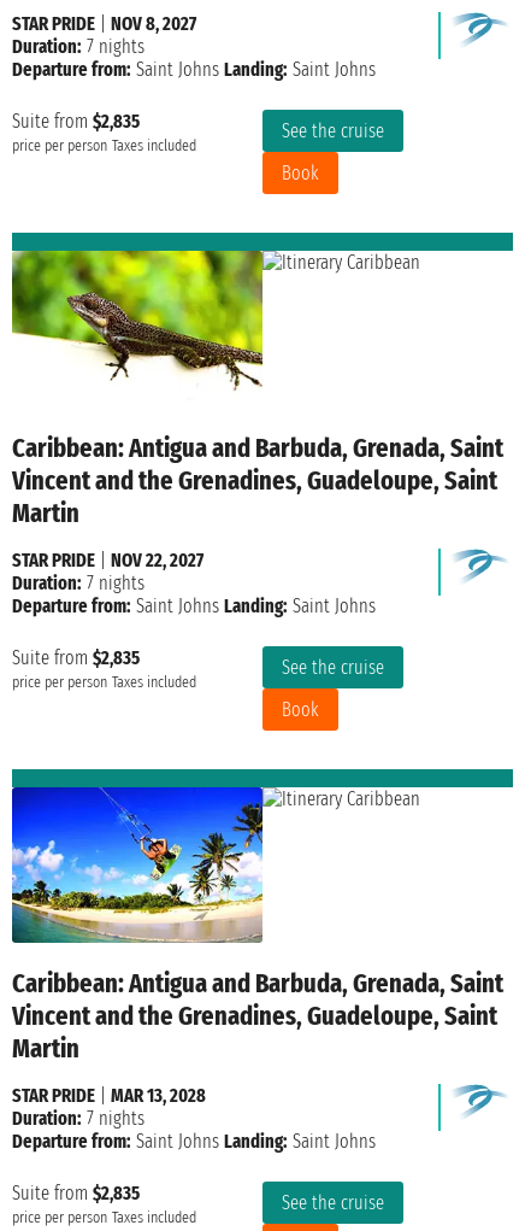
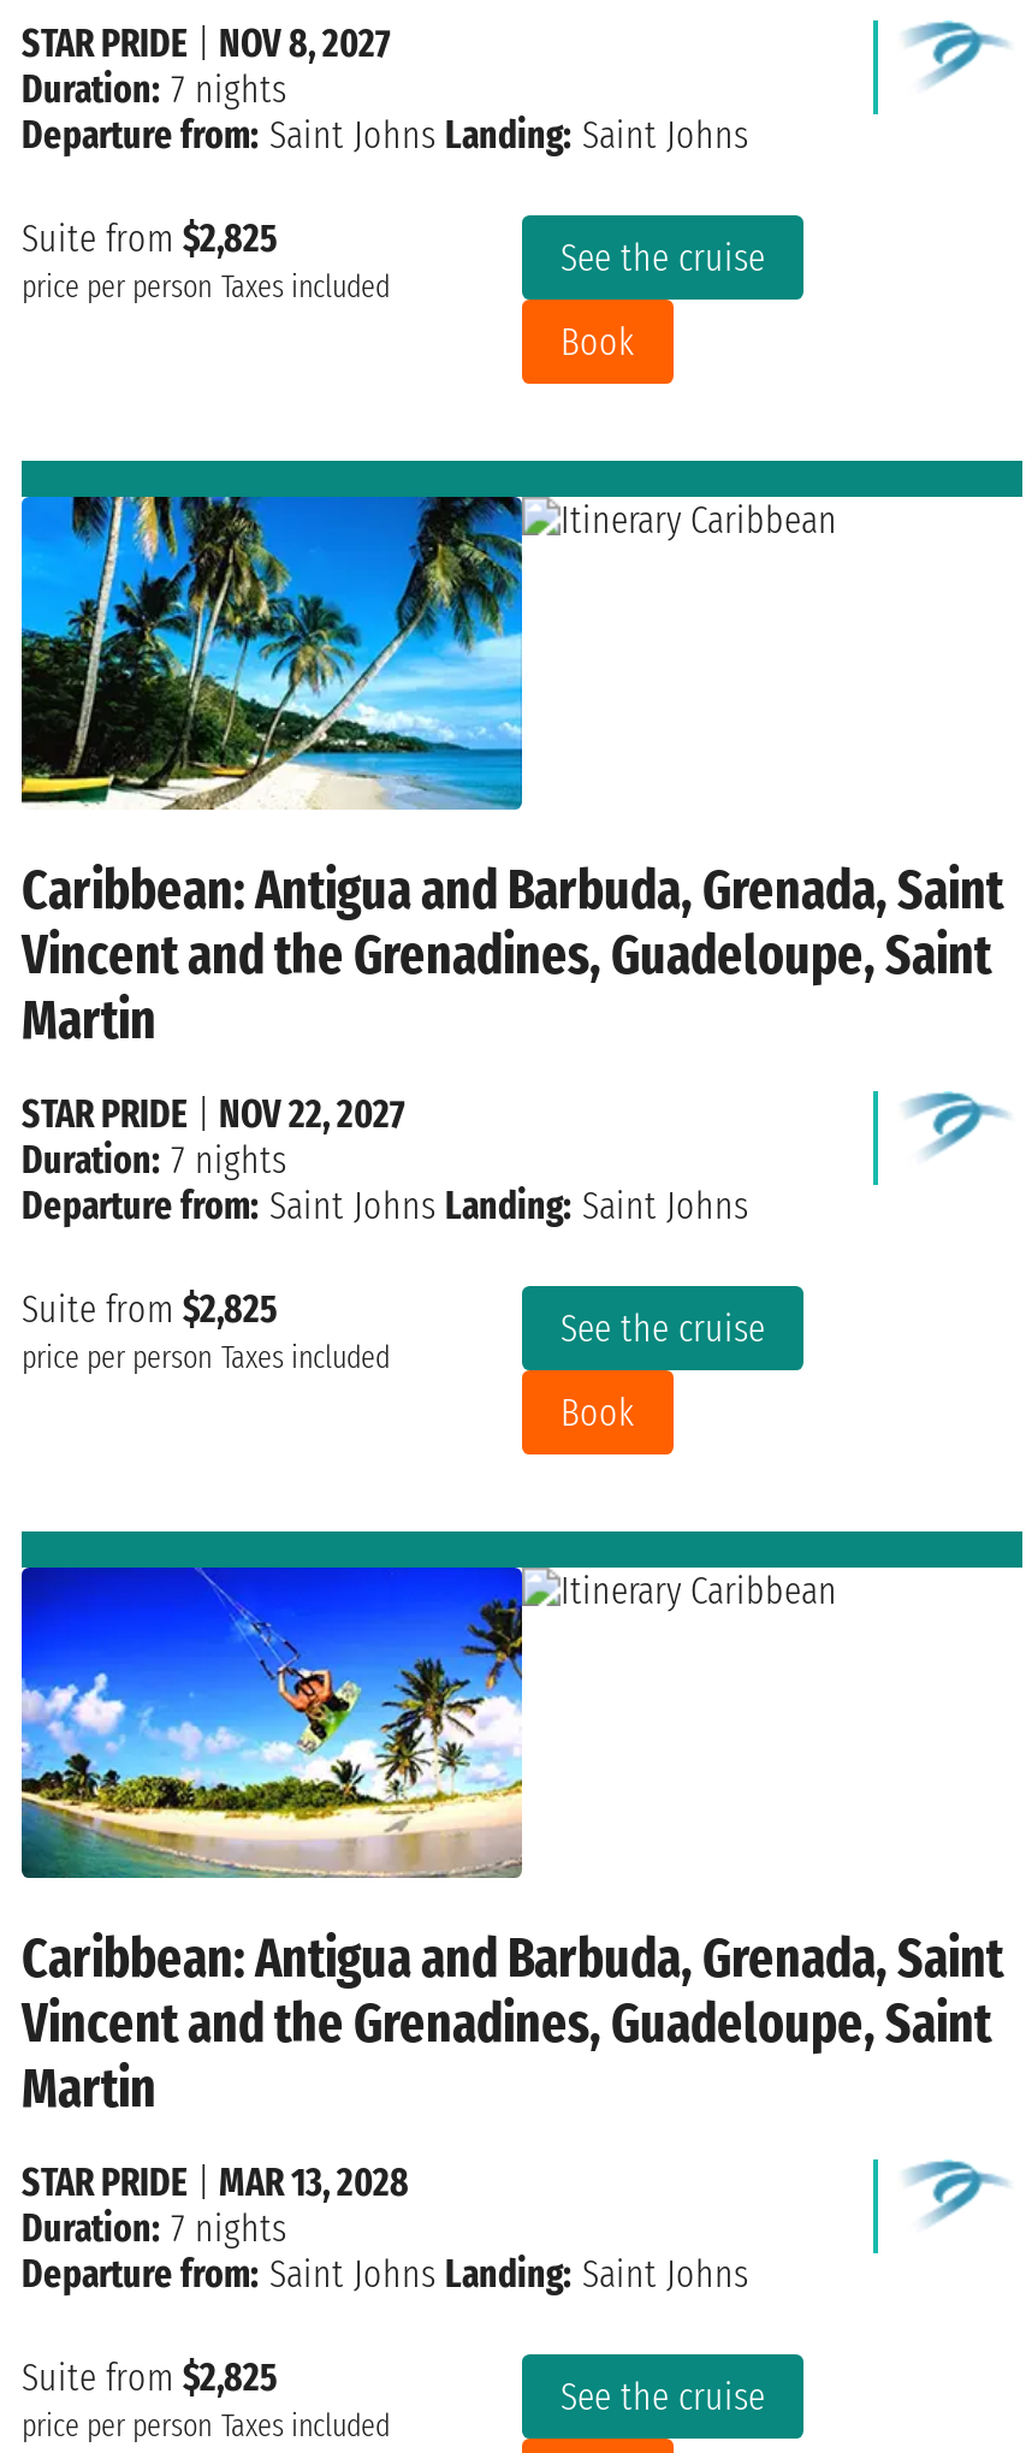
- Suite from $2,835
+ Suite from $2,825

- [image]
+ [image]

- Suite from $2,835
+ Suite from $2,825

- Suite from $2,835
+ Suite from $2,825
